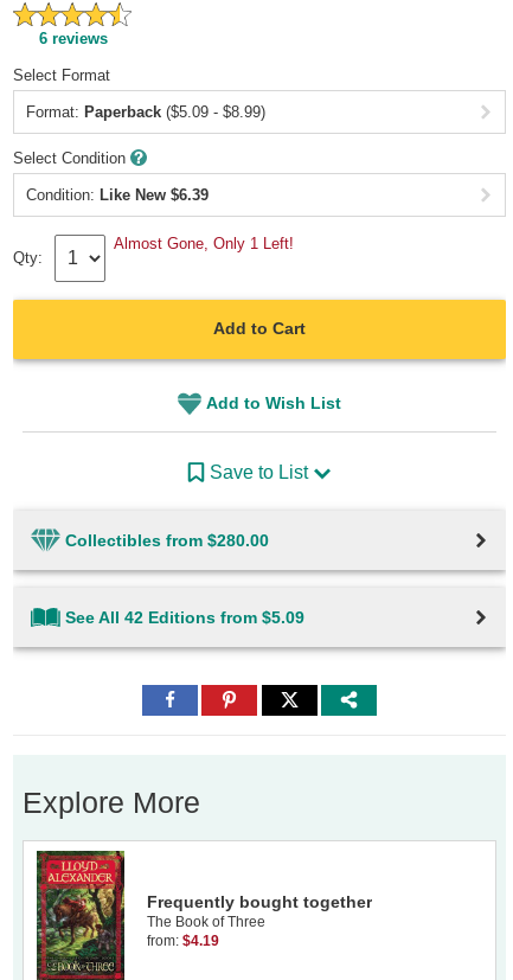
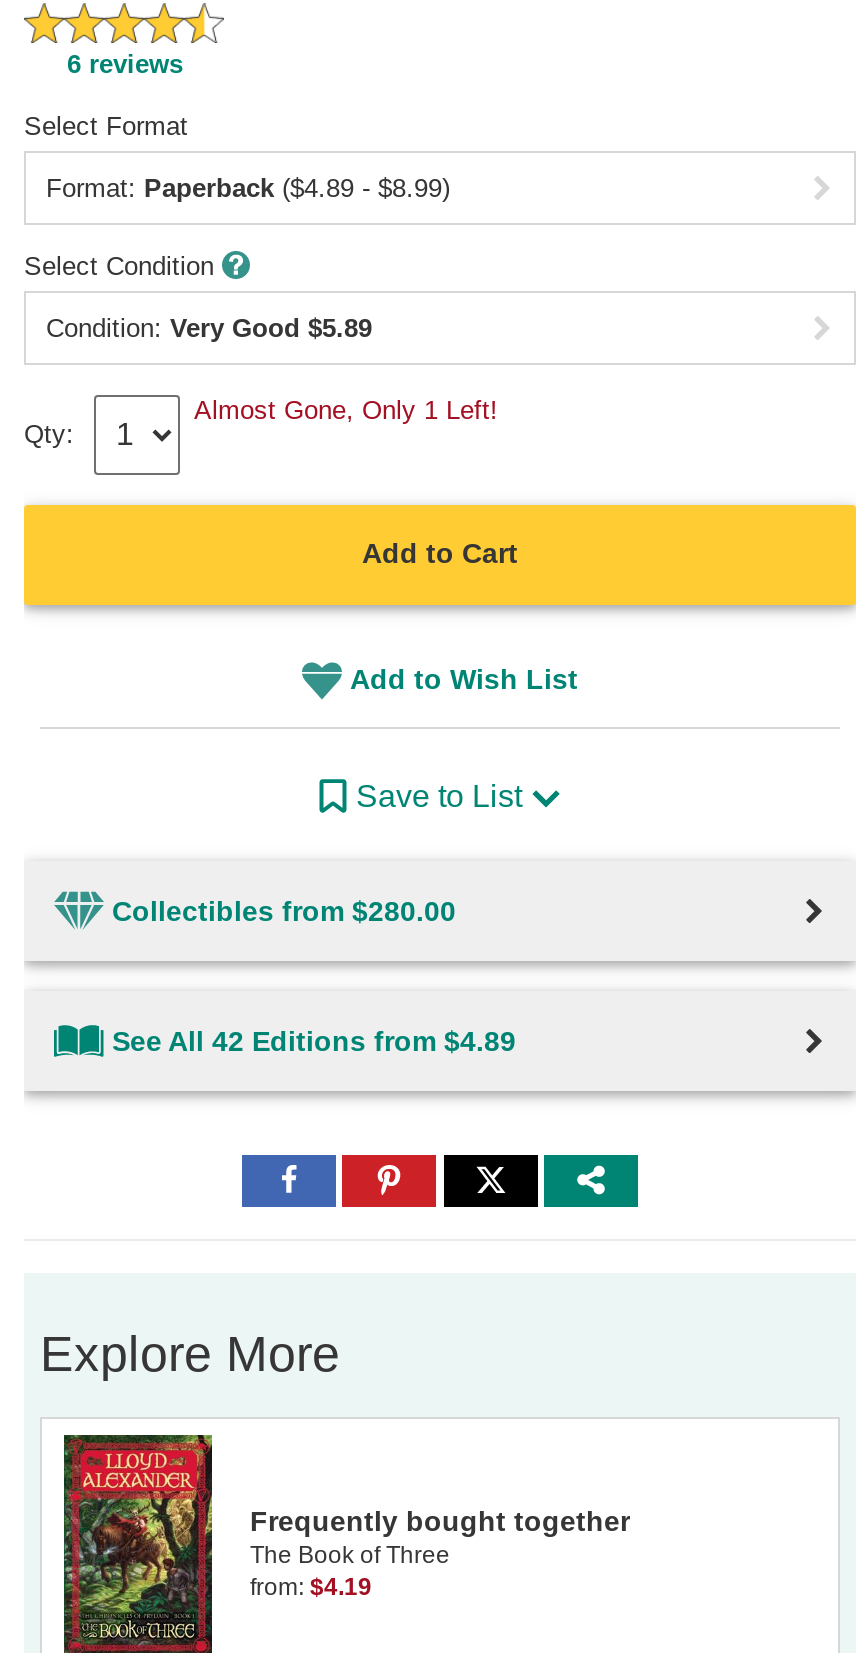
- Format: Paperback ($5.09 - $8.99)
+ Format: Paperback ($4.89 - $8.99)

- Condition: Like New $6.39
+ Condition: Very Good $5.89

- See All 42 Editions from $5.09
+ See All 42 Editions from $4.89
